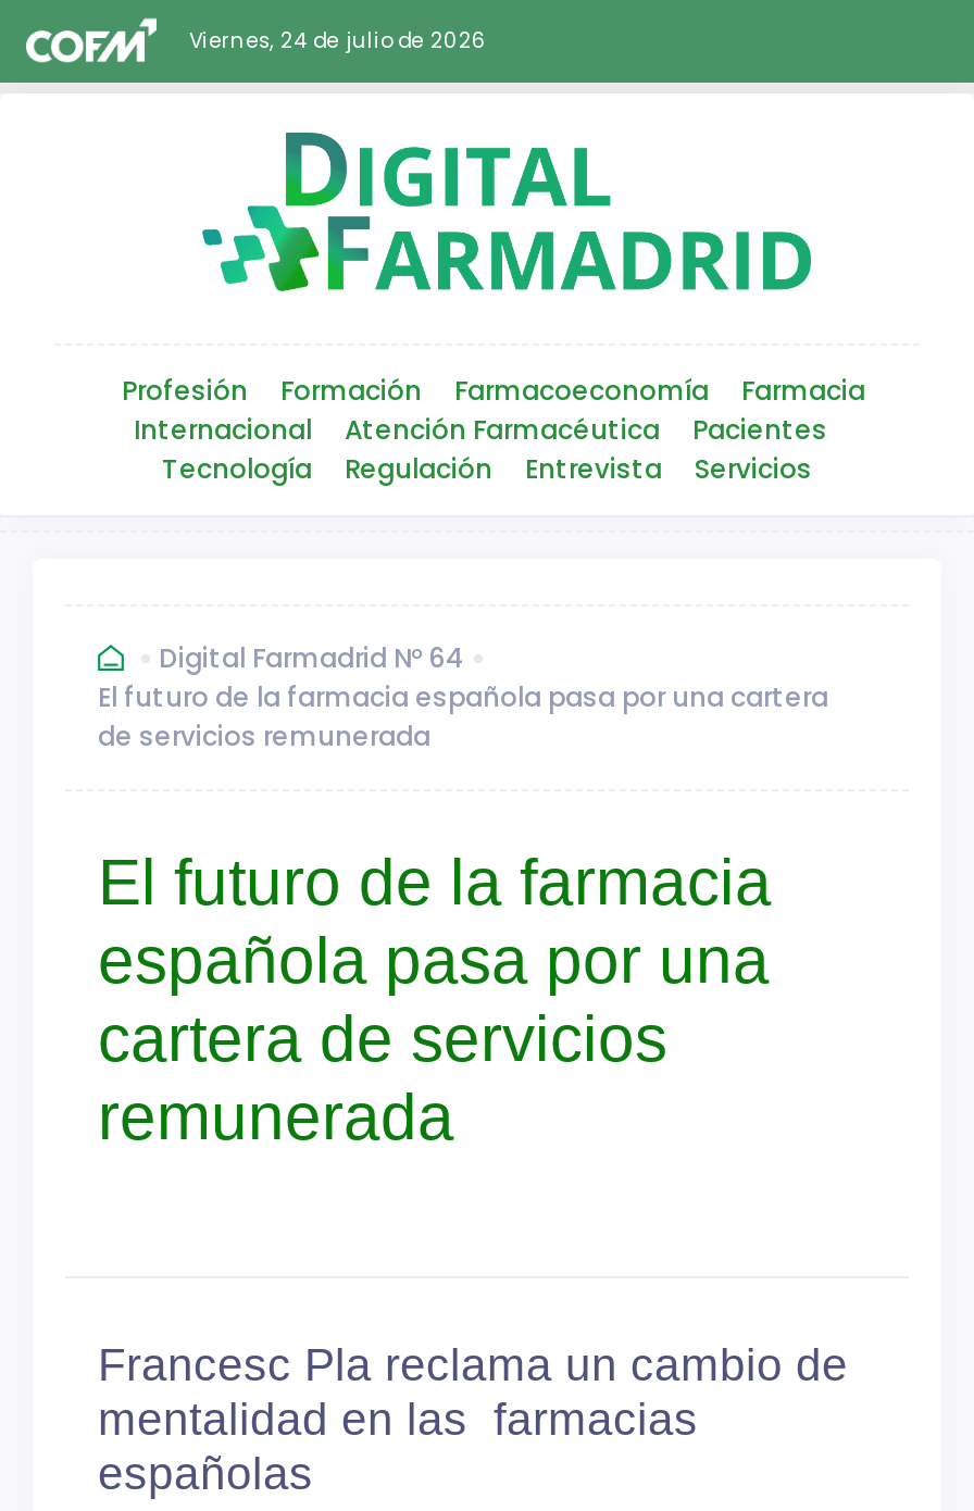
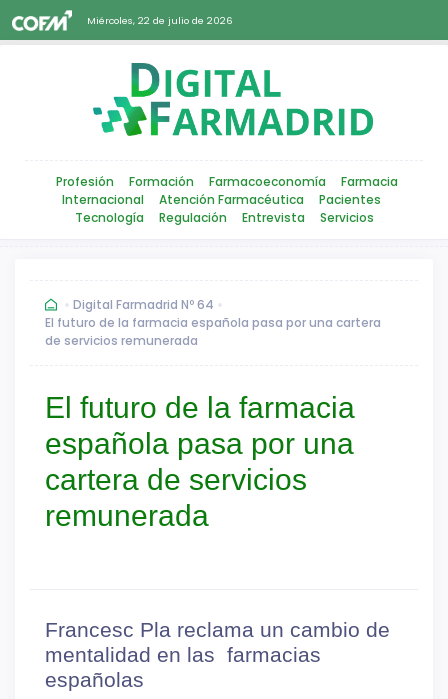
- Viernes, 24 de julio de 2026
+ Miércoles, 22 de julio de 2026
